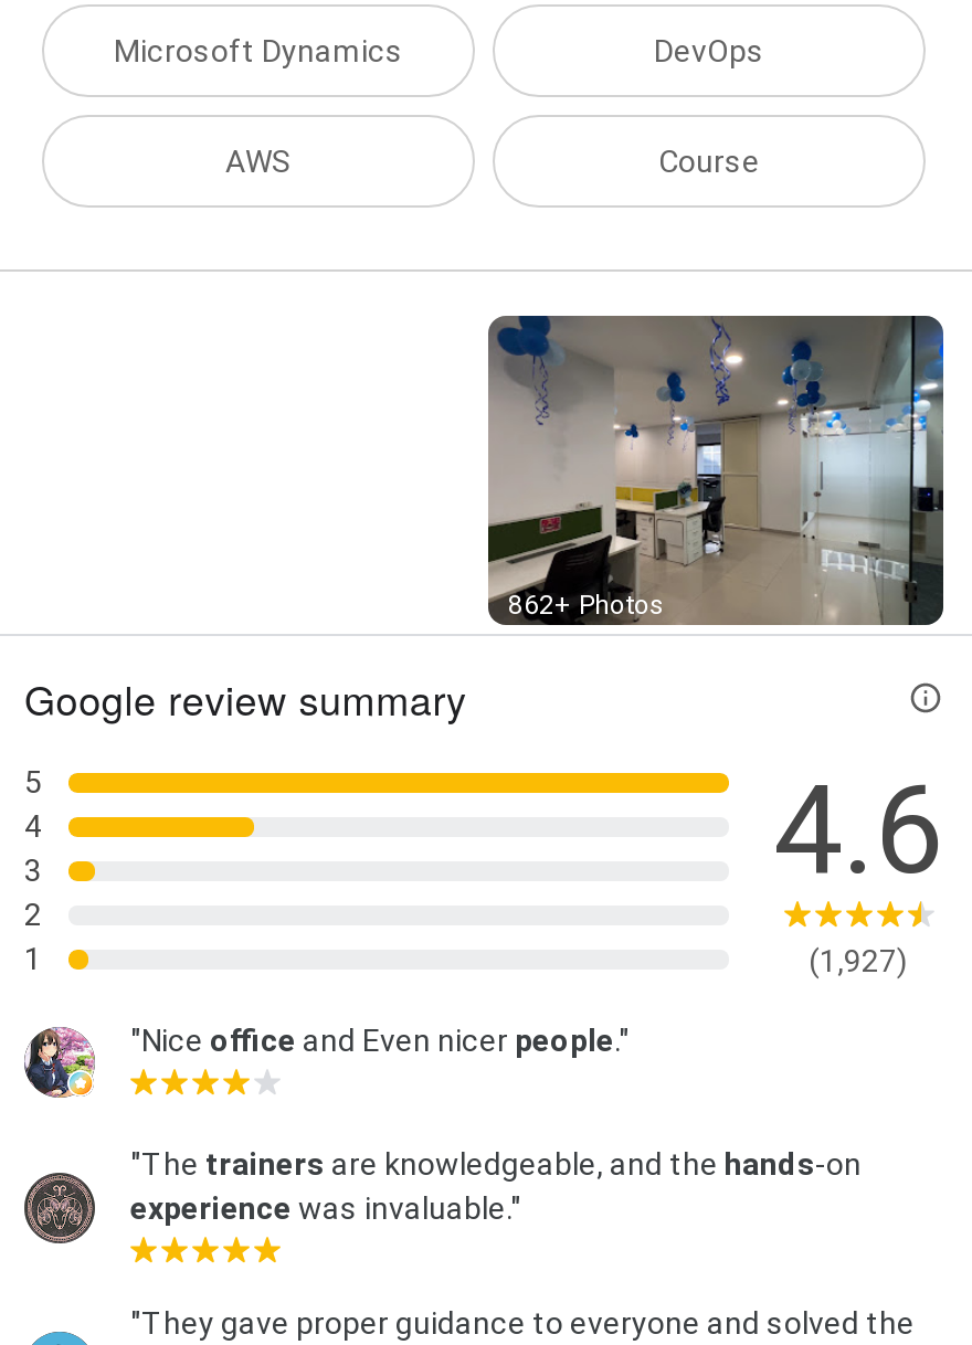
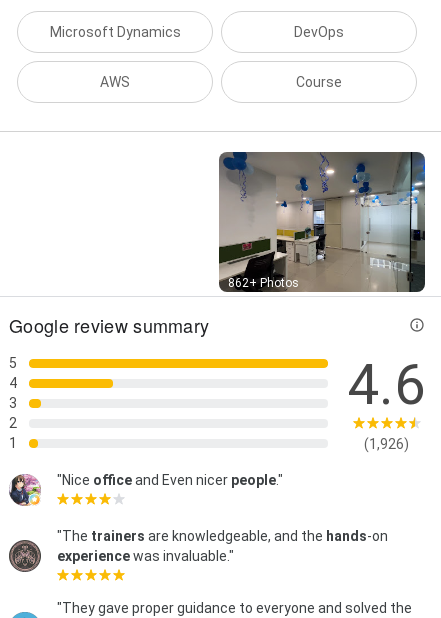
- (1,927)
+ (1,926)
